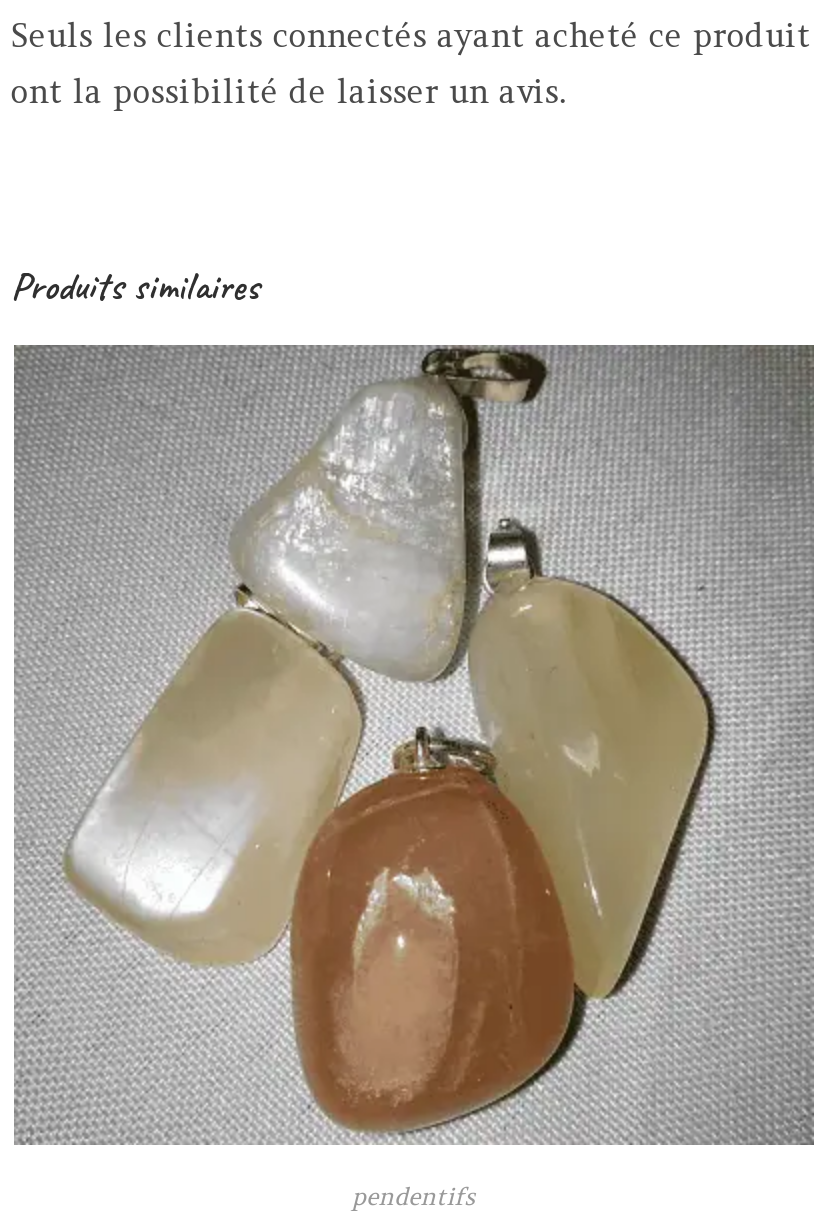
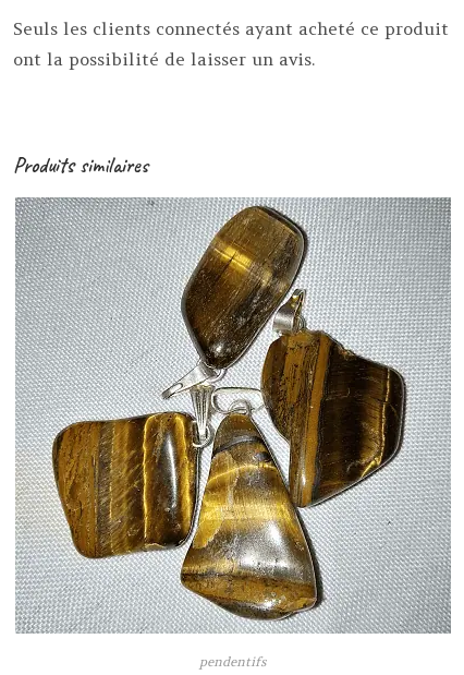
- [image]
+ [image]
